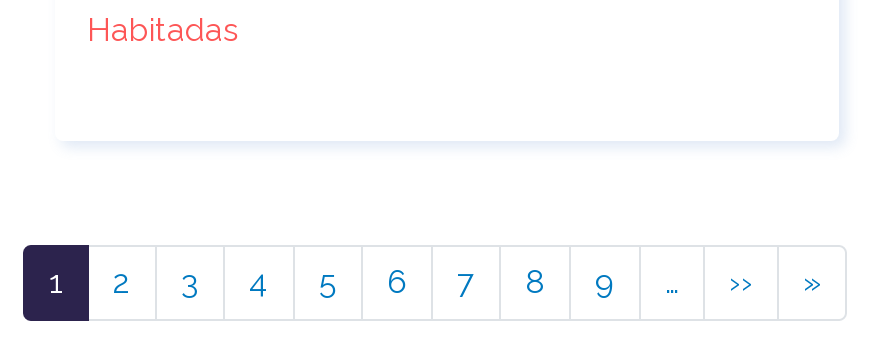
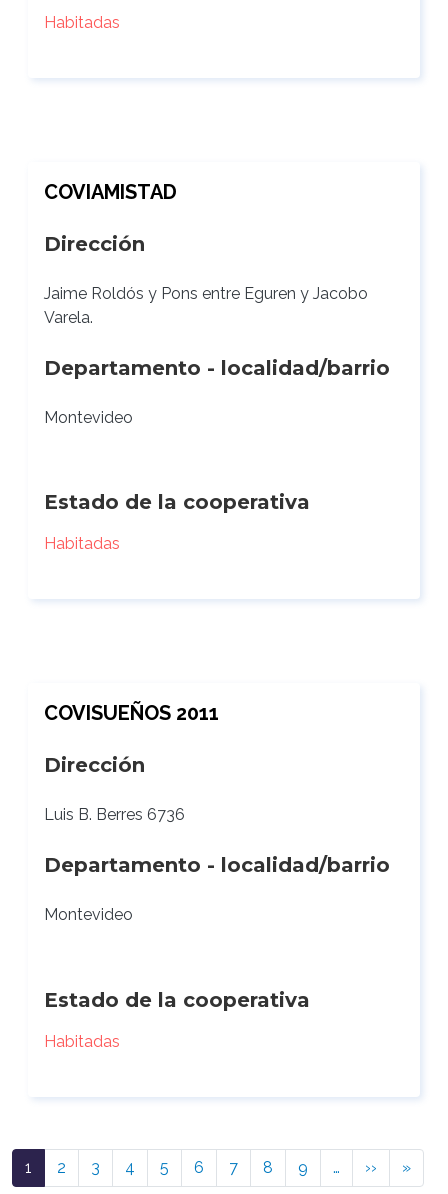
+ COVIAMISTAD
+ Dirección
+ Jaime Roldós y Pons entre Eguren y Jacobo
+ Varela.
+ Departamento - localidad/barrio
+ Montevideo

+ Estado de la cooperativa
+ Habitadas

+ COVISUEÑOS 2011
+ Dirección
+ Luis B. Berres 6736
+ Departamento - localidad/barrio
+ Montevideo

+ Estado de la cooperativa
+ Habitadas
